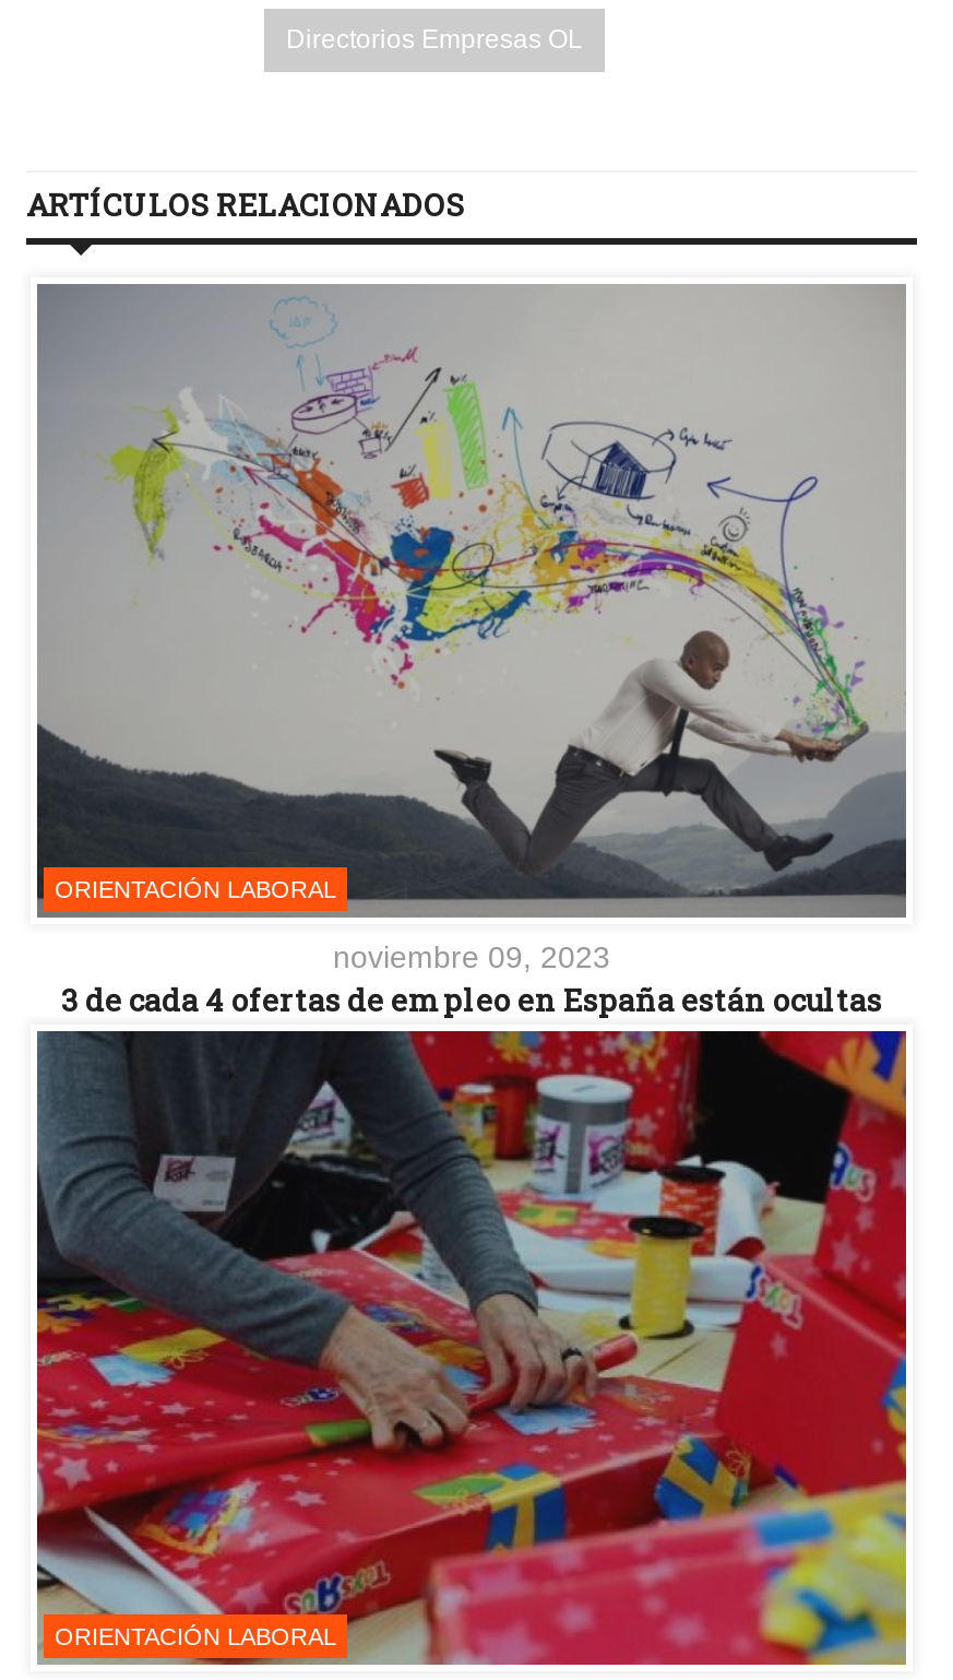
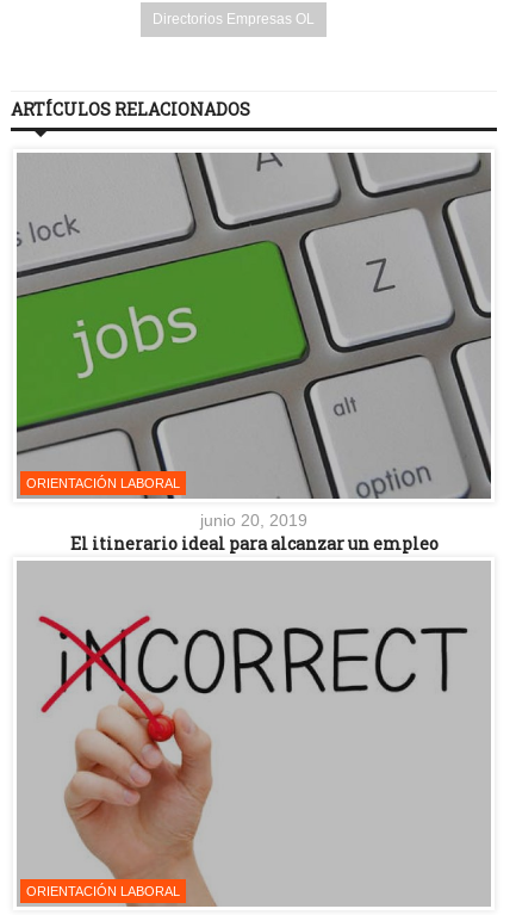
- [image]
- noviembre 09, 2023
- 3 de cada 4 ofertas de empleo en España están ocultas
+ [image]
+ junio 20, 2019
+ El itinerario ideal para alcanzar un empleo

- [image]
+ [image]
